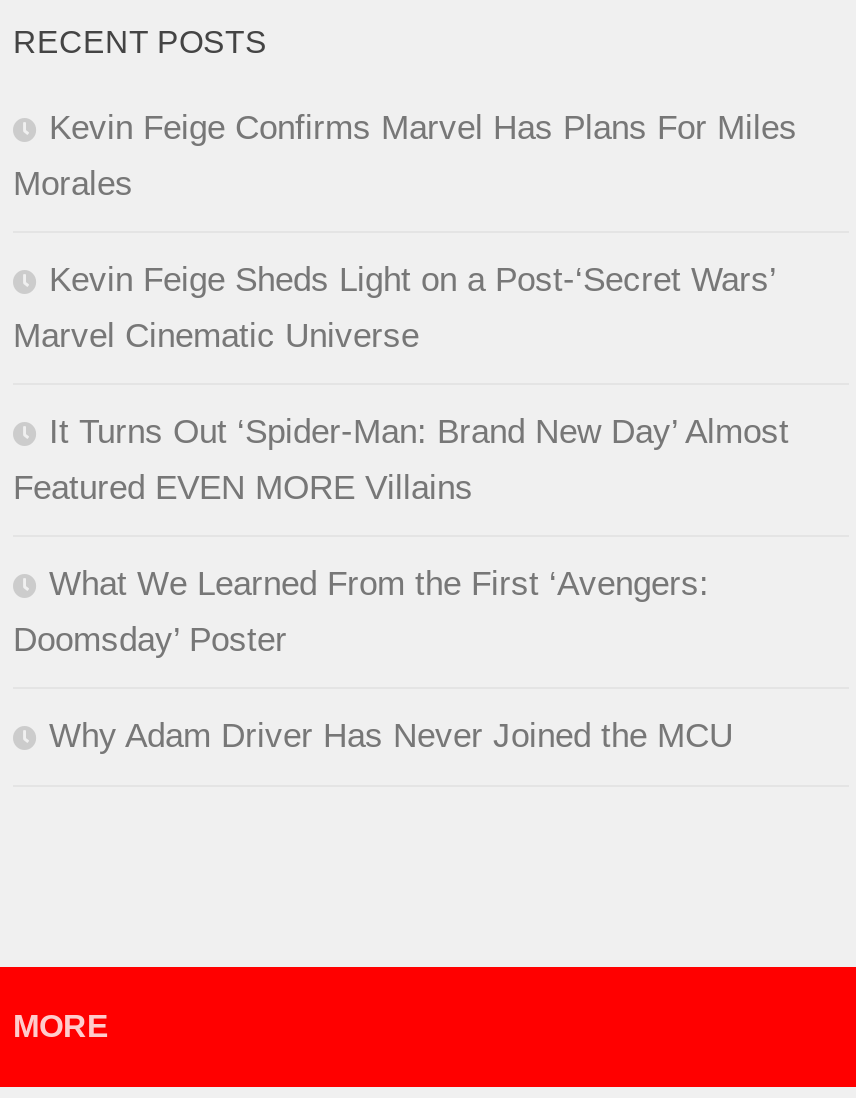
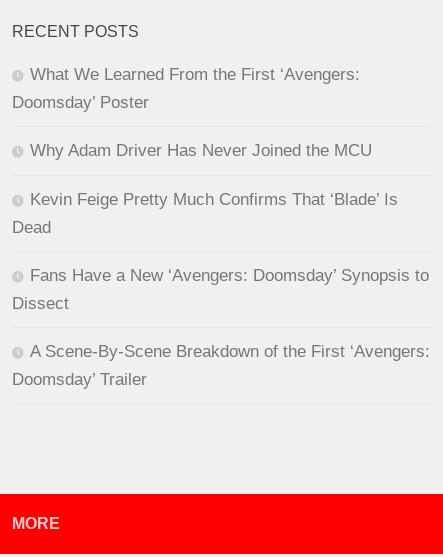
- Kevin Feige Confirms Marvel Has Plans For Miles
- Morales
- Kevin Feige Sheds Light on a Post-‘Secret Wars’
- Marvel Cinematic Universe
- It Turns Out ‘Spider-Man: Brand New Day’ Almost
- Featured EVEN MORE Villains

moved up: What We Learned From the First ‘Avengers: | Doomsday’ Poster | Why Adam Driver Has Never Joined the MCU

+ Kevin Feige Pretty Much Confirms That ‘Blade’ Is
+ Dead
+ Fans Have a New ‘Avengers: Doomsday’ Synopsis to
+ Dissect
+ A Scene-By-Scene Breakdown of the First ‘Avengers:
+ Doomsday’ Trailer
